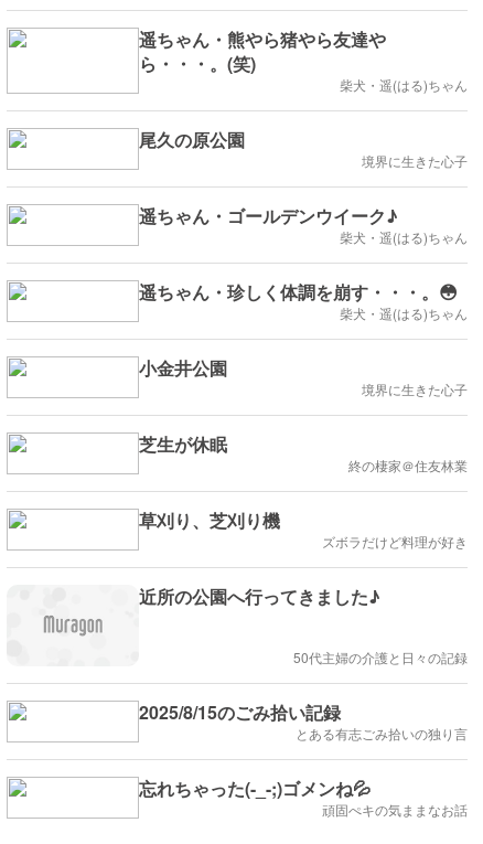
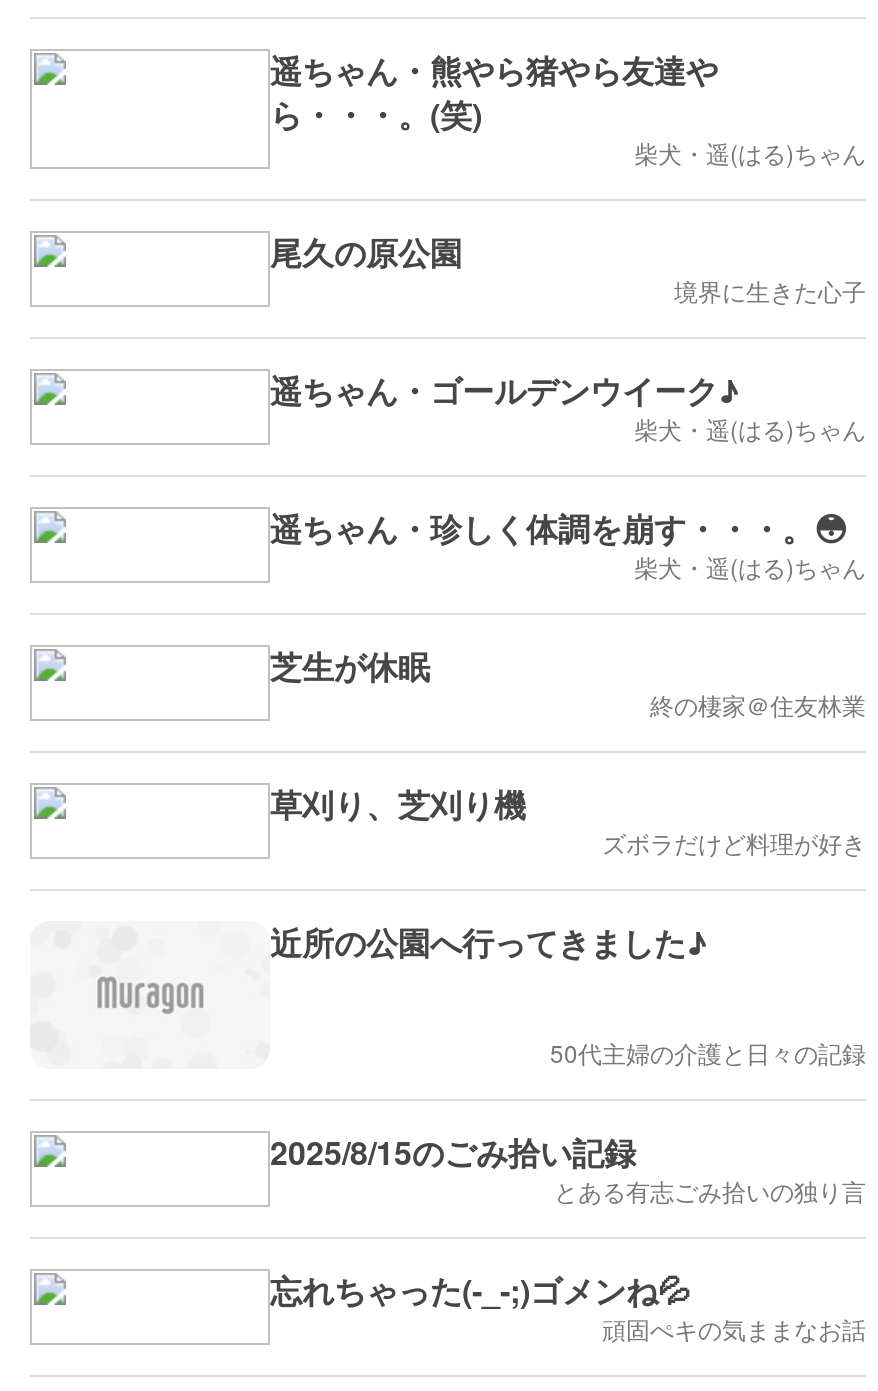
- 小金井公園
- 境界に生きた心子
